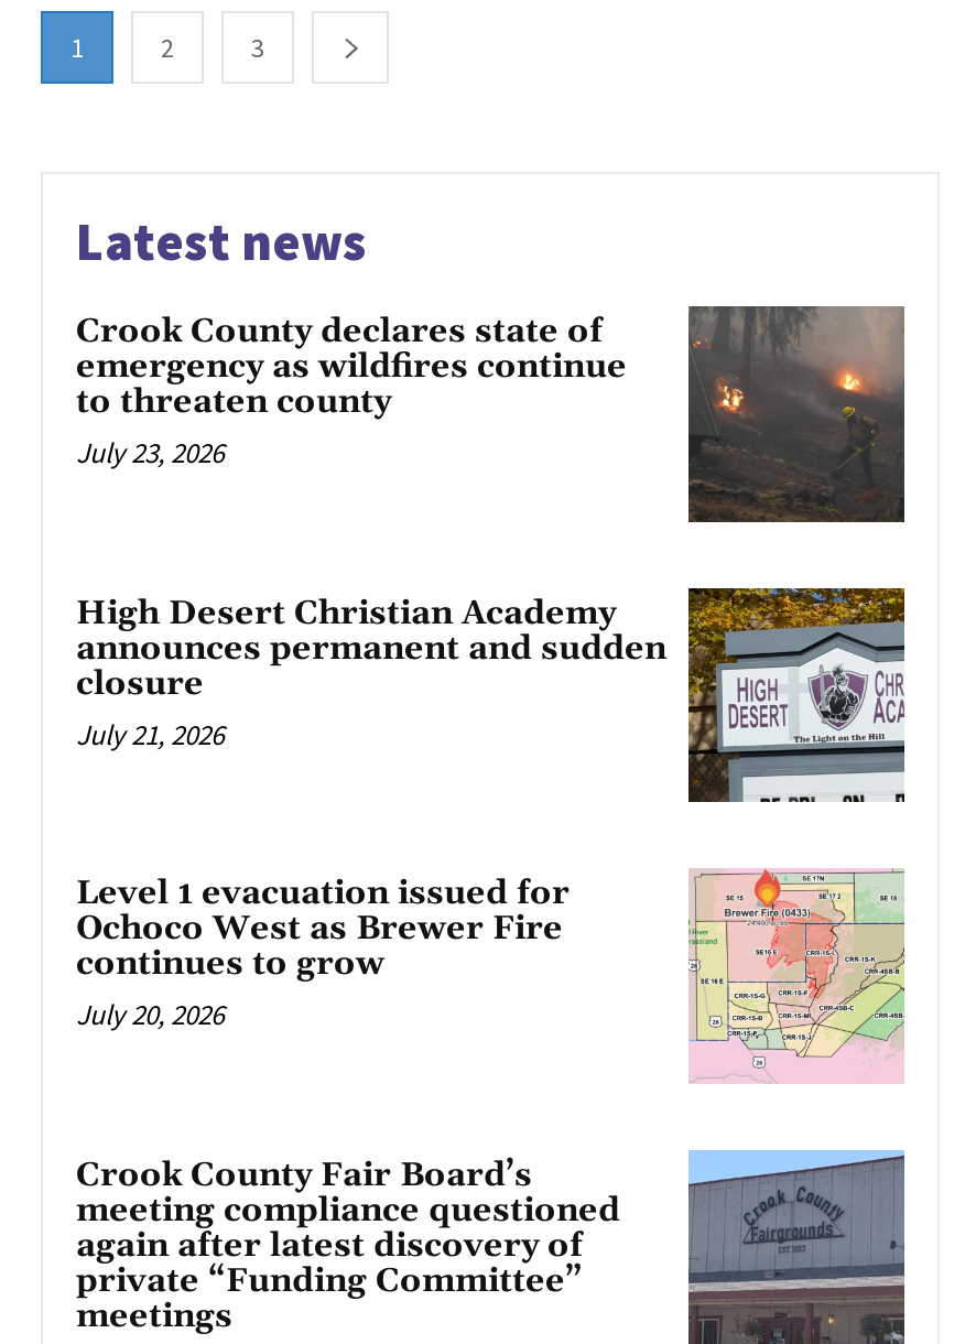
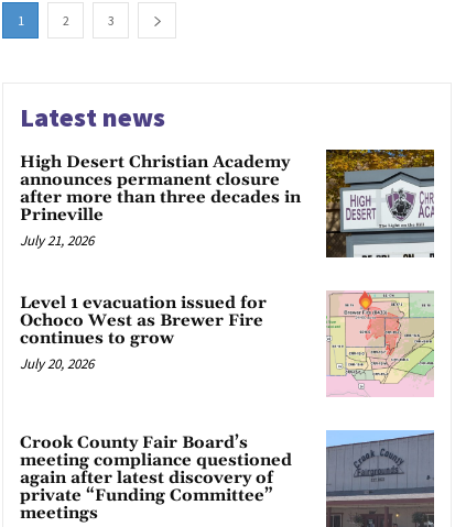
- [image]
- Crook County declares state of
- emergency as wildfires continue
- to threaten county
- July 23, 2026

- announces permanent and sudden
- closure
+ announces permanent closure
+ after more than three decades in
+ Prineville
